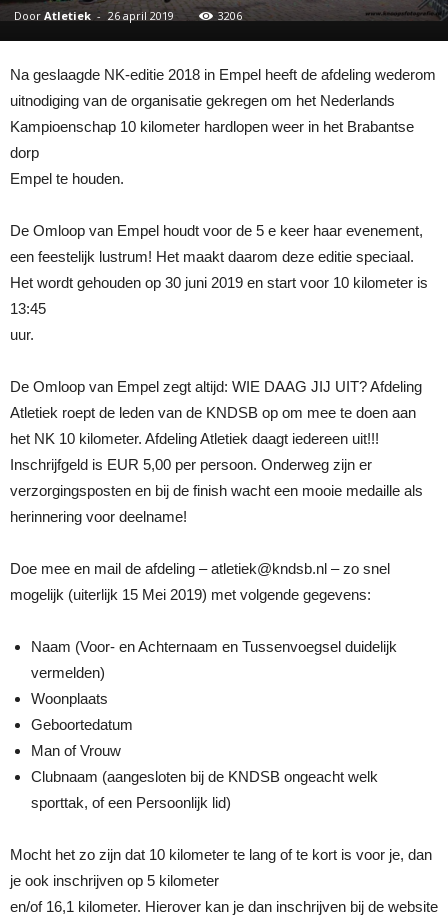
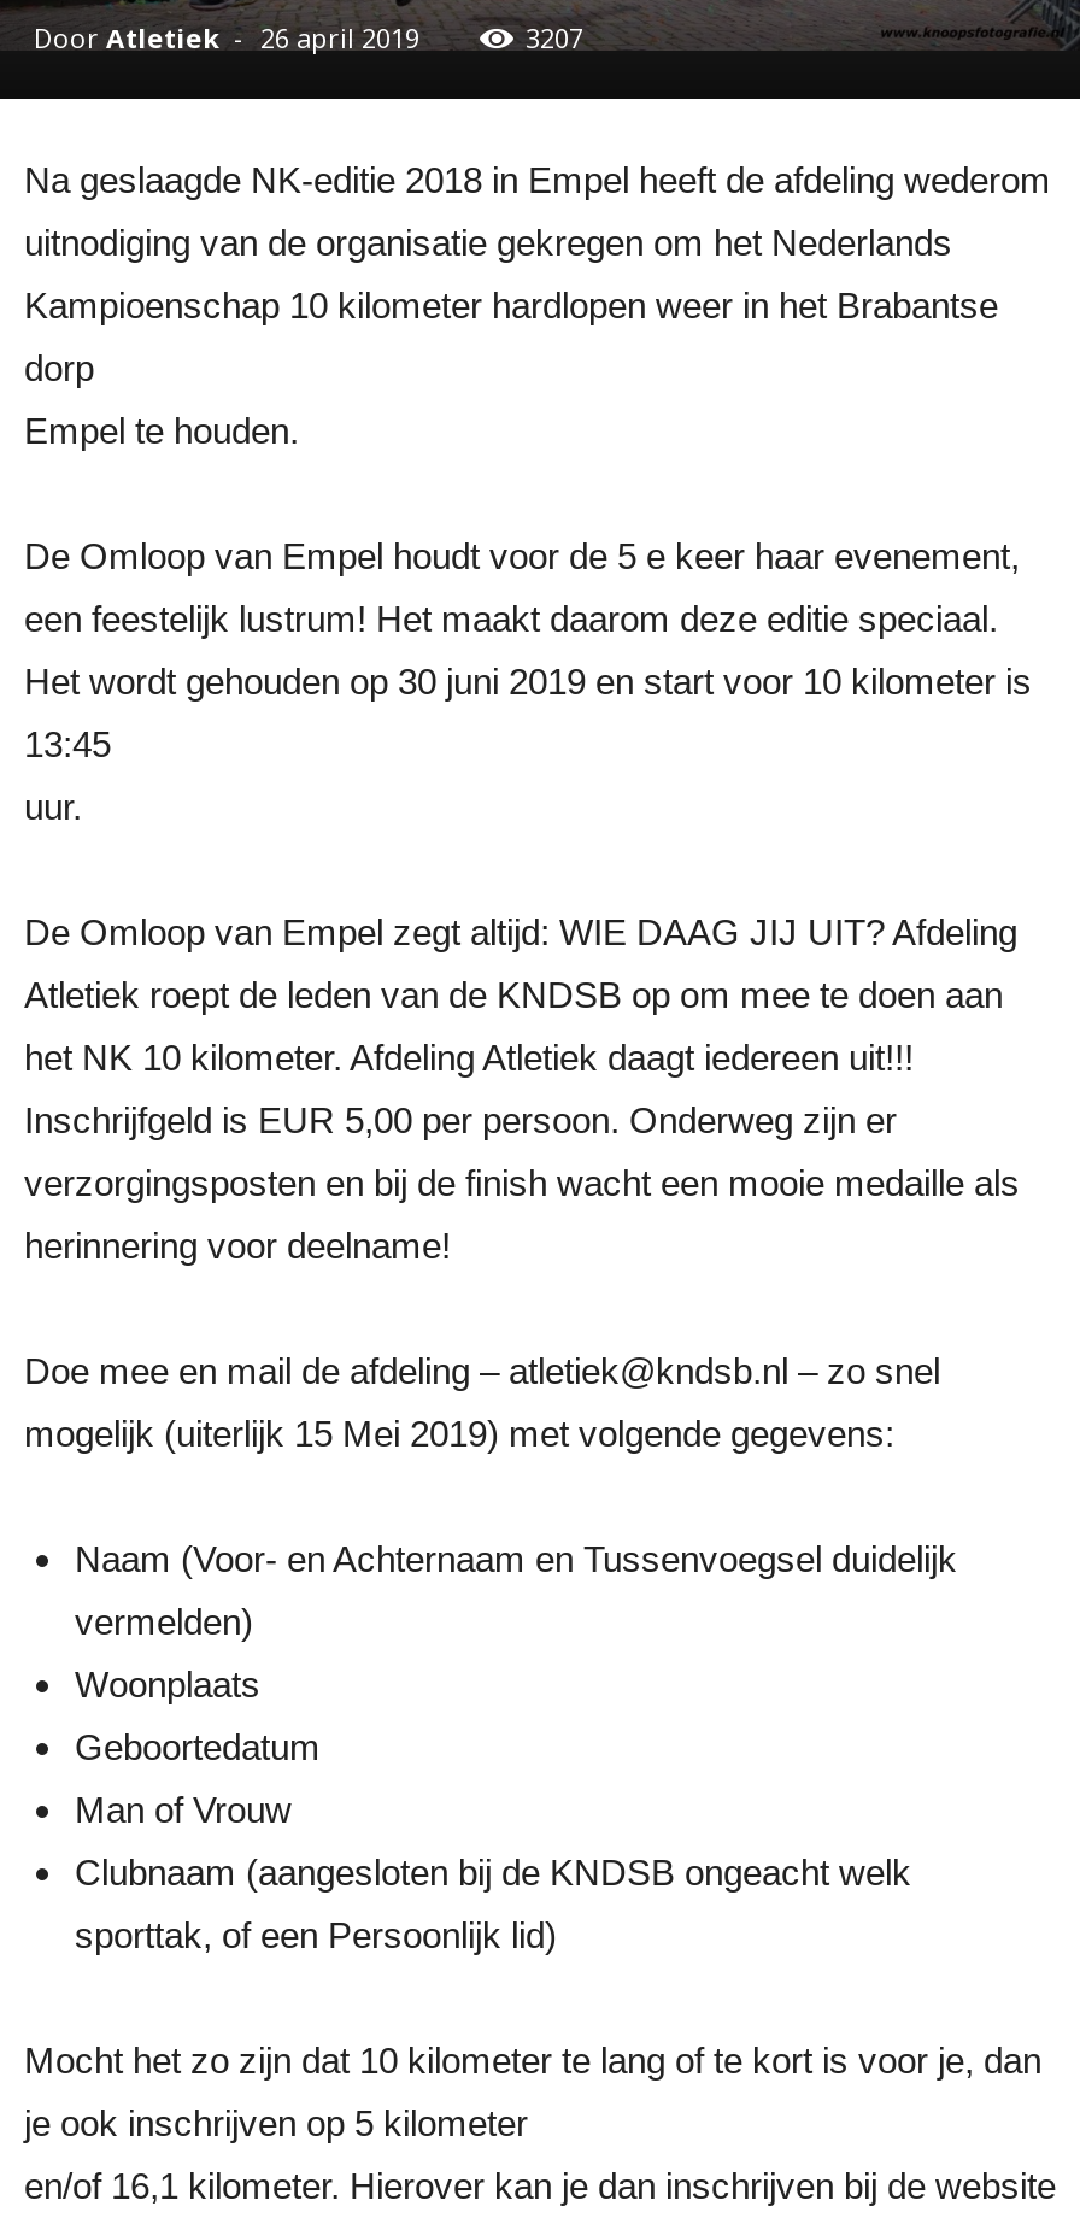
- 3206
+ 3207
